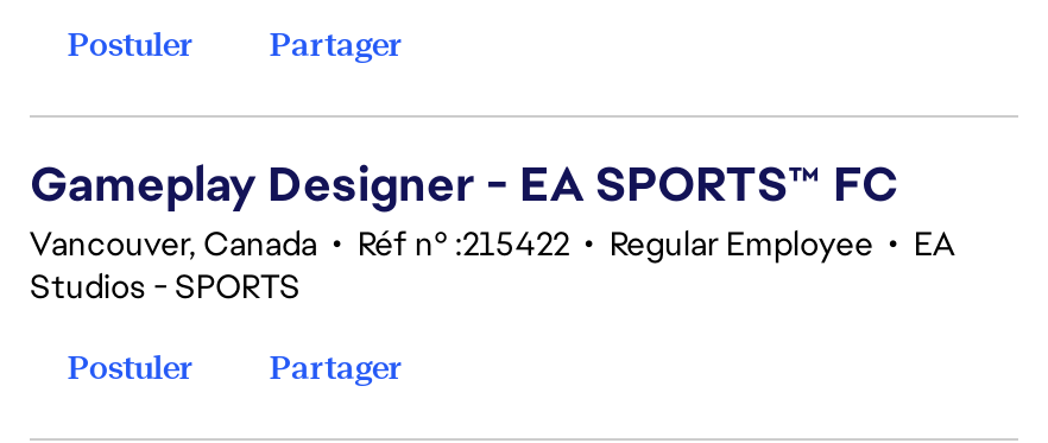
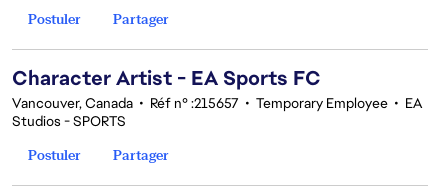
- Gameplay Designer - EA SPORTS™ FC
+ Character Artist - EA Sports FC

- Vancouver, Canada • Réf n° :215422 • Regular Employee • EA
+ Vancouver, Canada • Réf n° :215657 • Temporary Employee • EA
